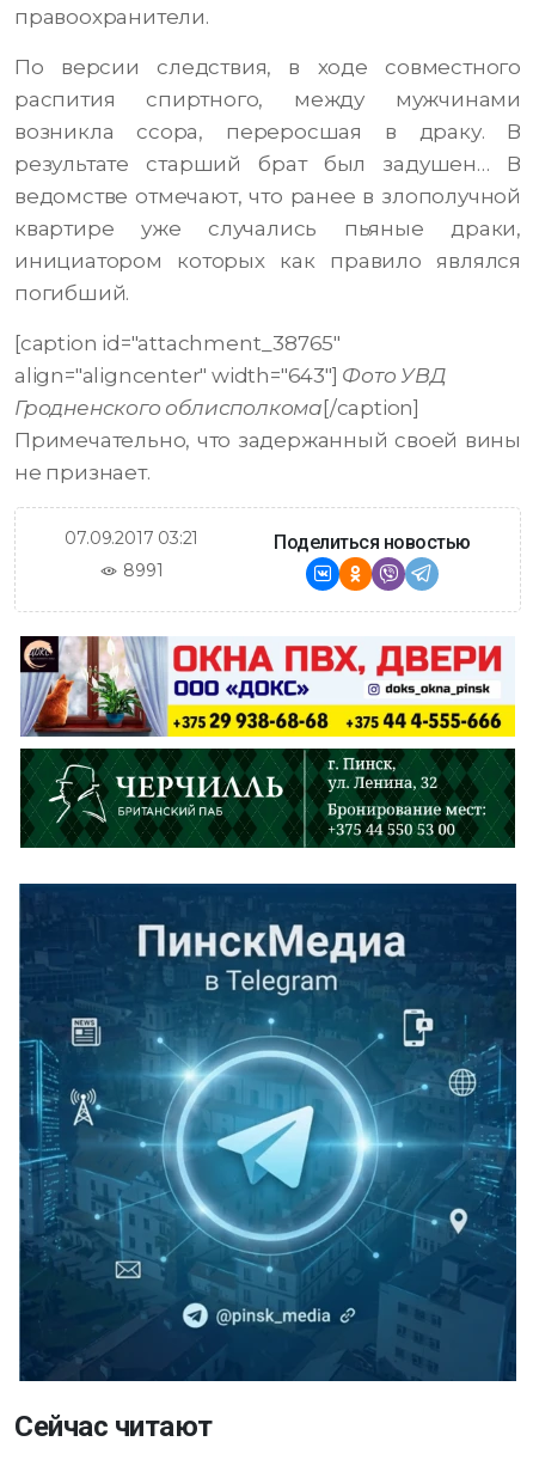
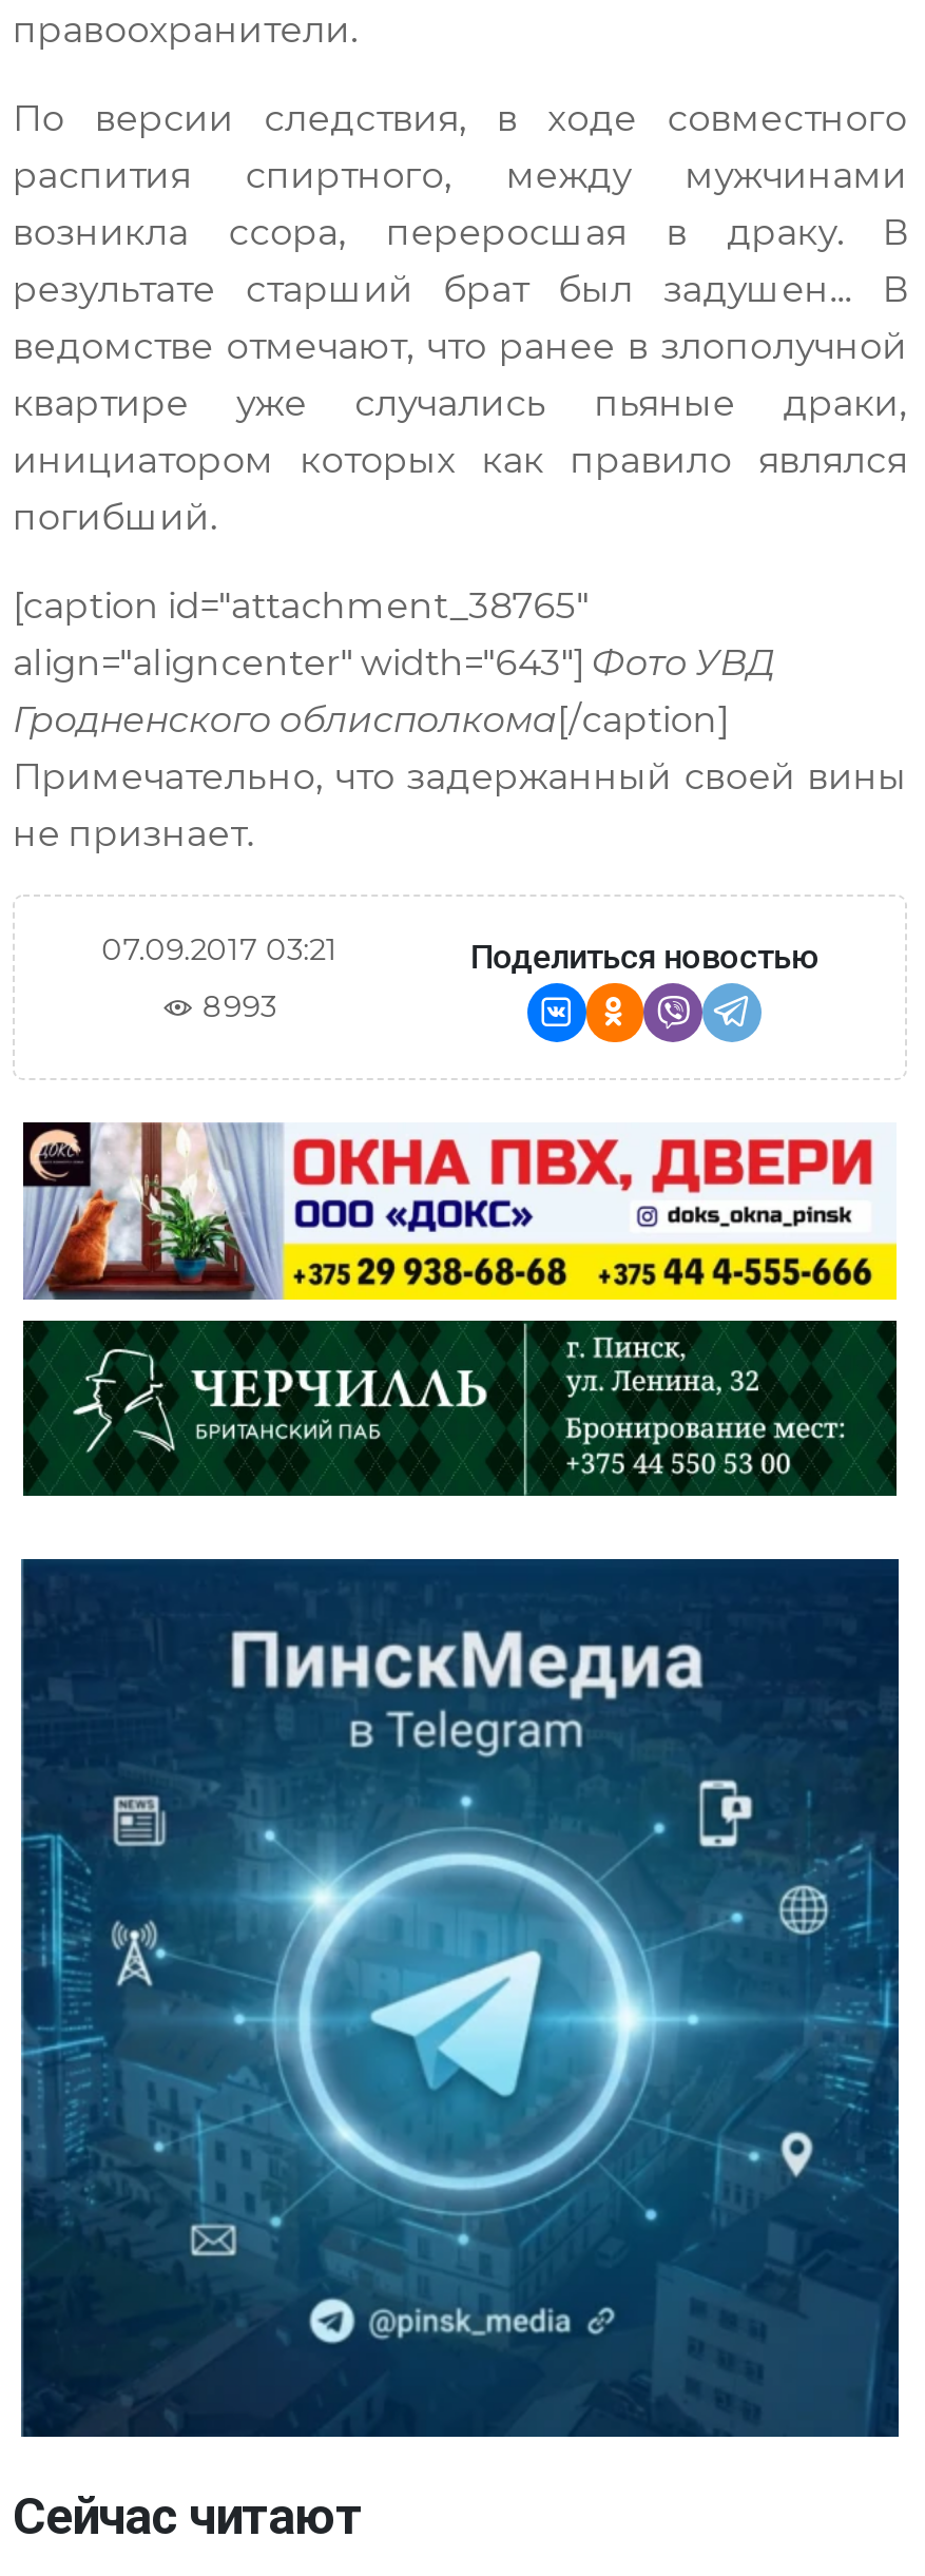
- 8991
+ 8993
